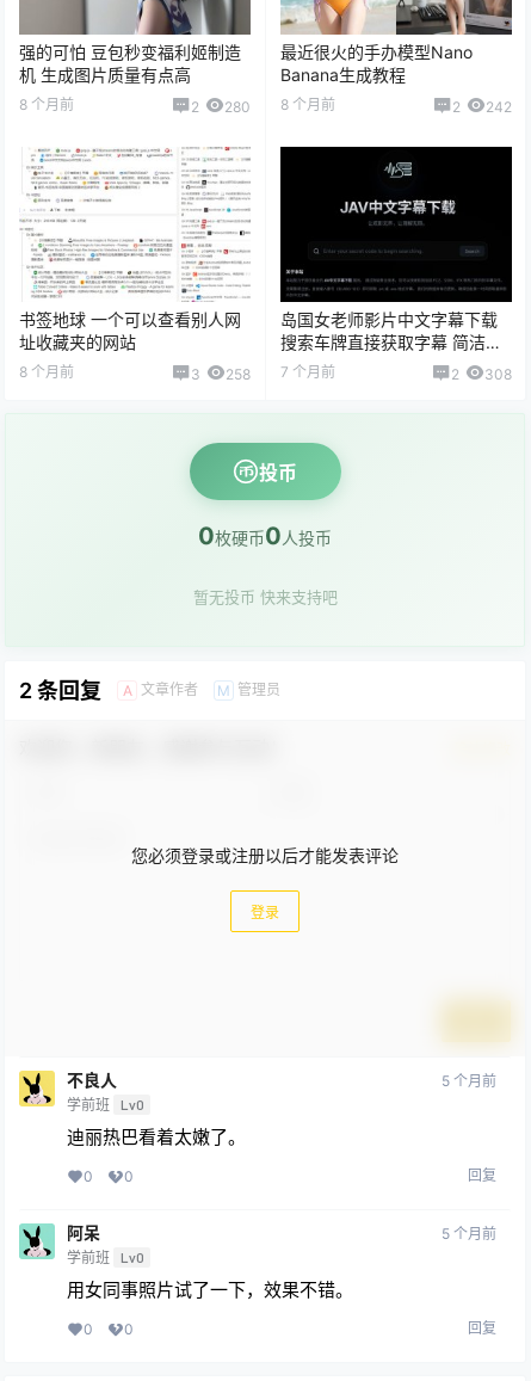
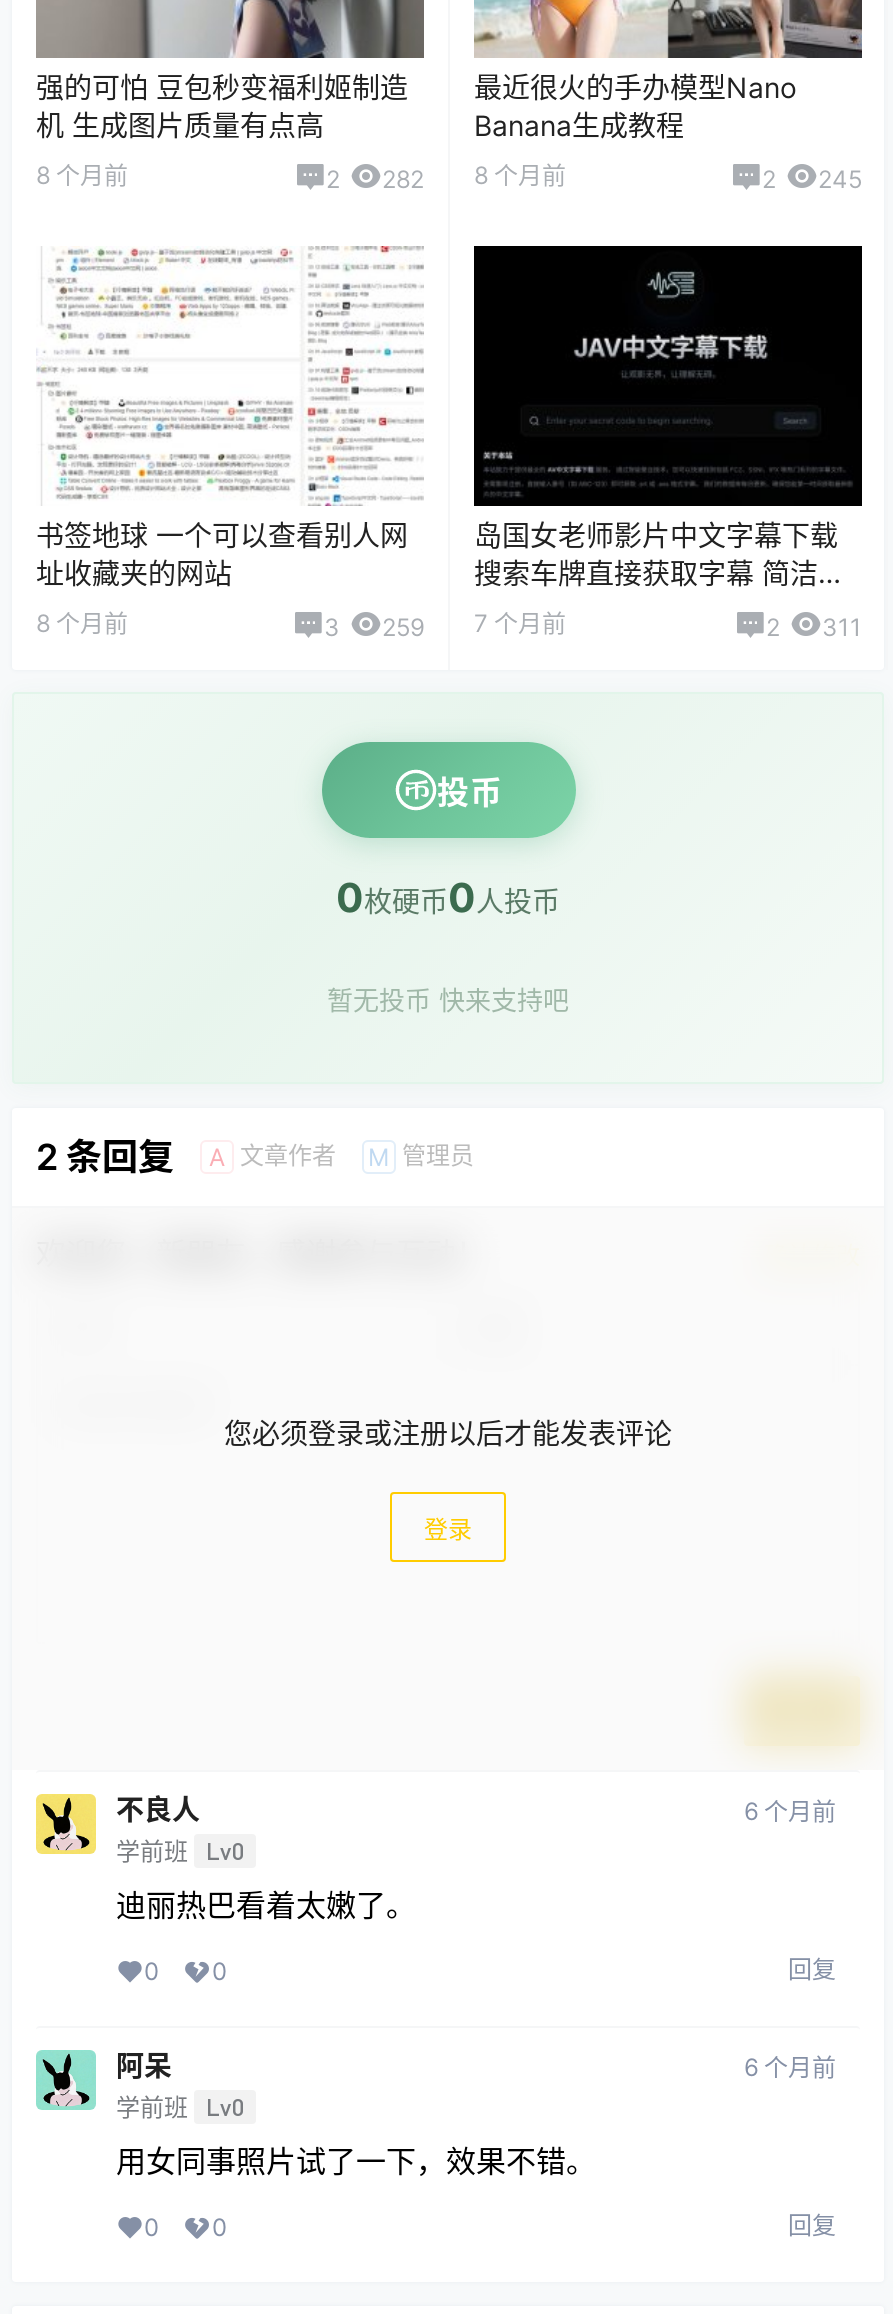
- 2 280 8 个月前
+ 2 282 8 个月前

- 2 242
+ 2 245

- 258
+ 259

- 2 308
+ 2 311

- 5 个月前
+ 6 个月前

- 5 个月前
+ 6 个月前
